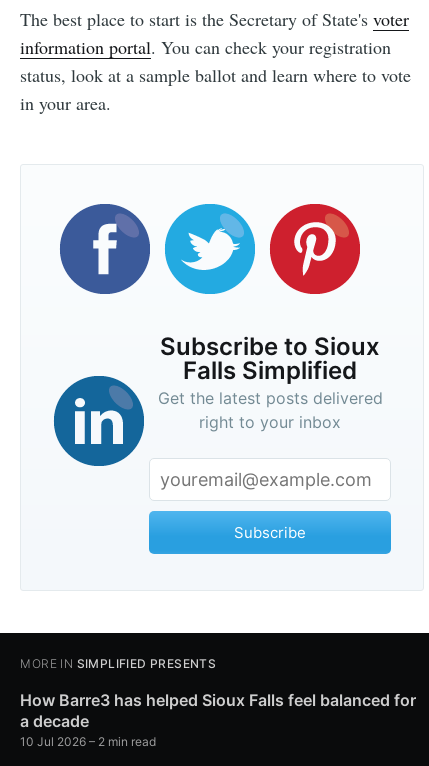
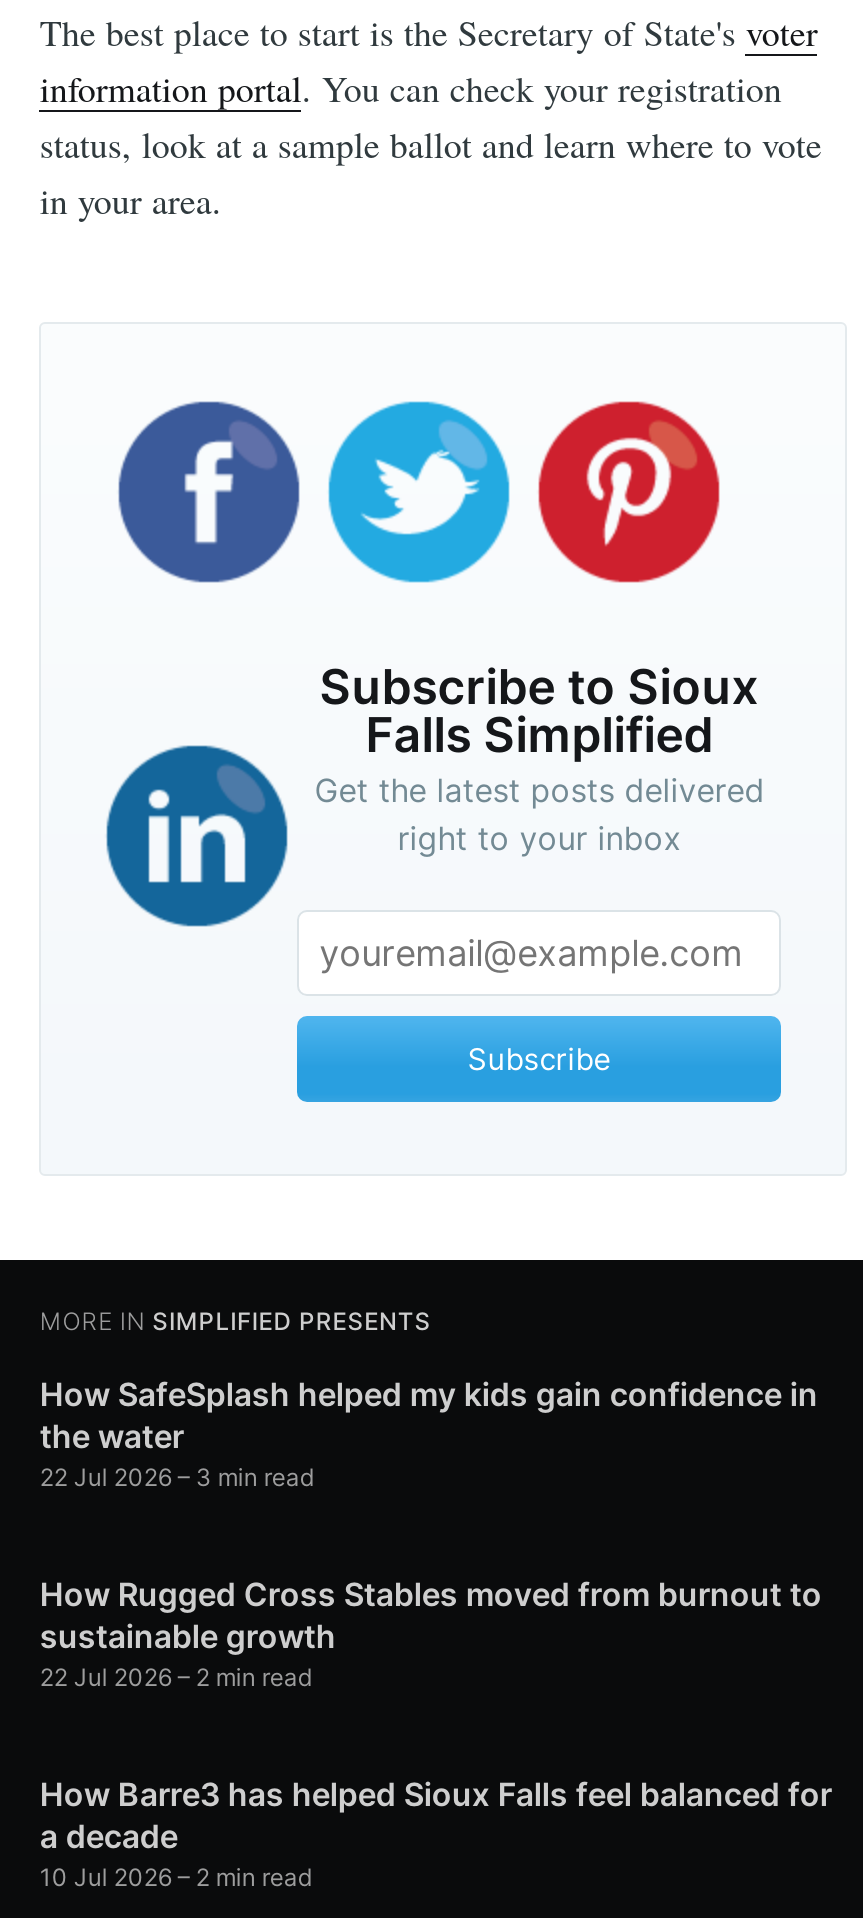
+ How SafeSplash helped my kids gain confidence in
+ the water
+ 22 Jul 2026 – 3 min read
+ How Rugged Cross Stables moved from burnout to
+ sustainable growth
+ 22 Jul 2026 – 2 min read
